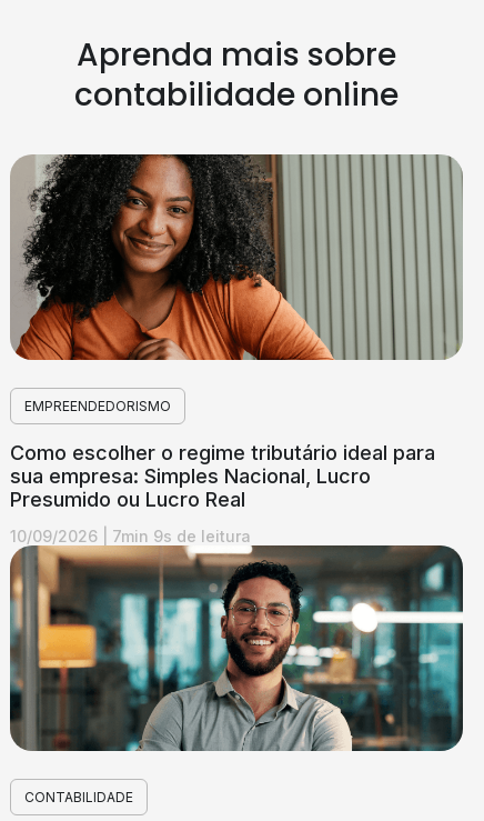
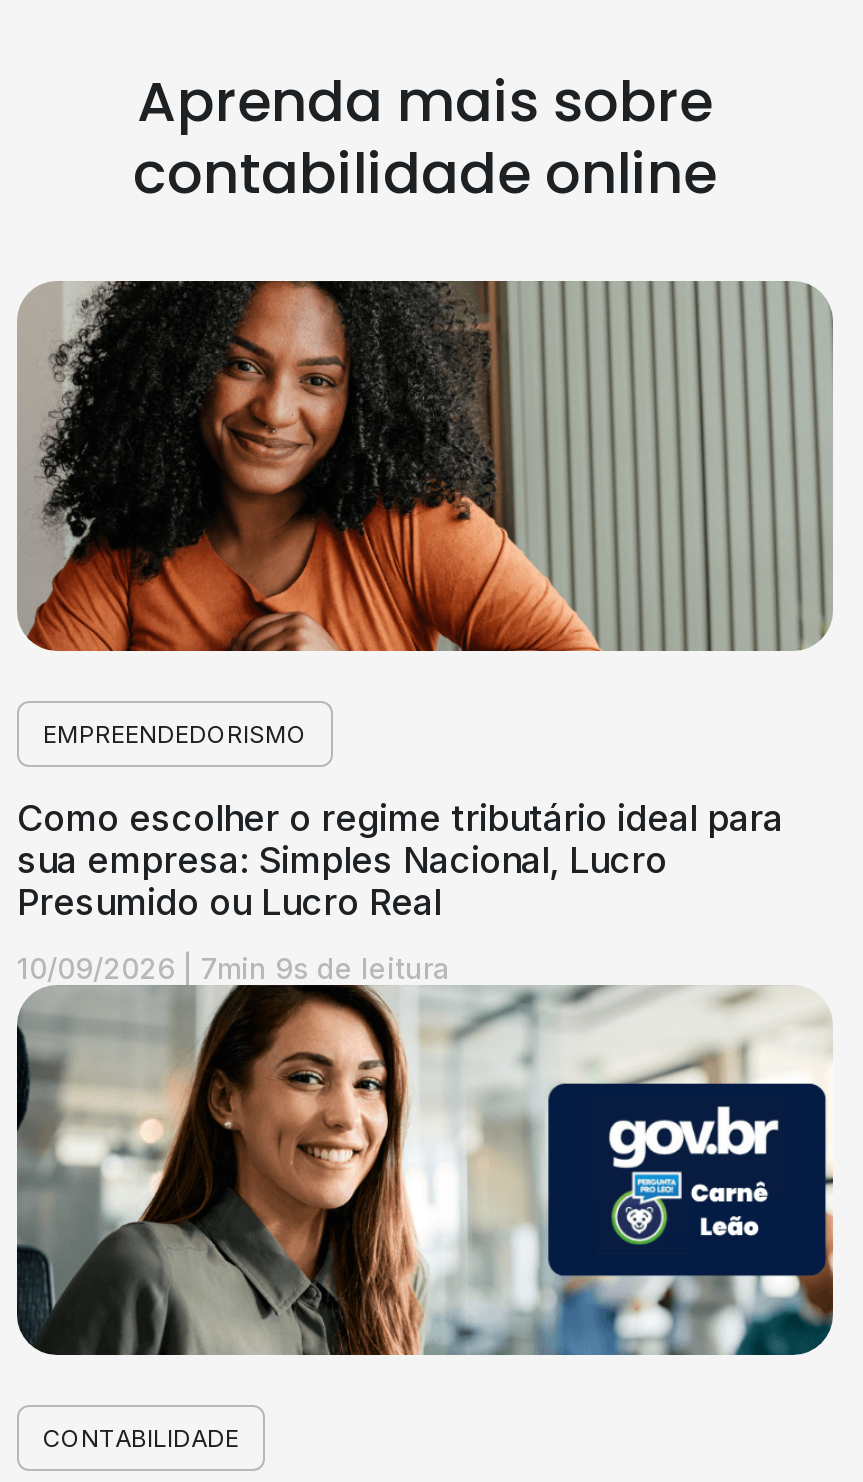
- [image]
+ [image]
